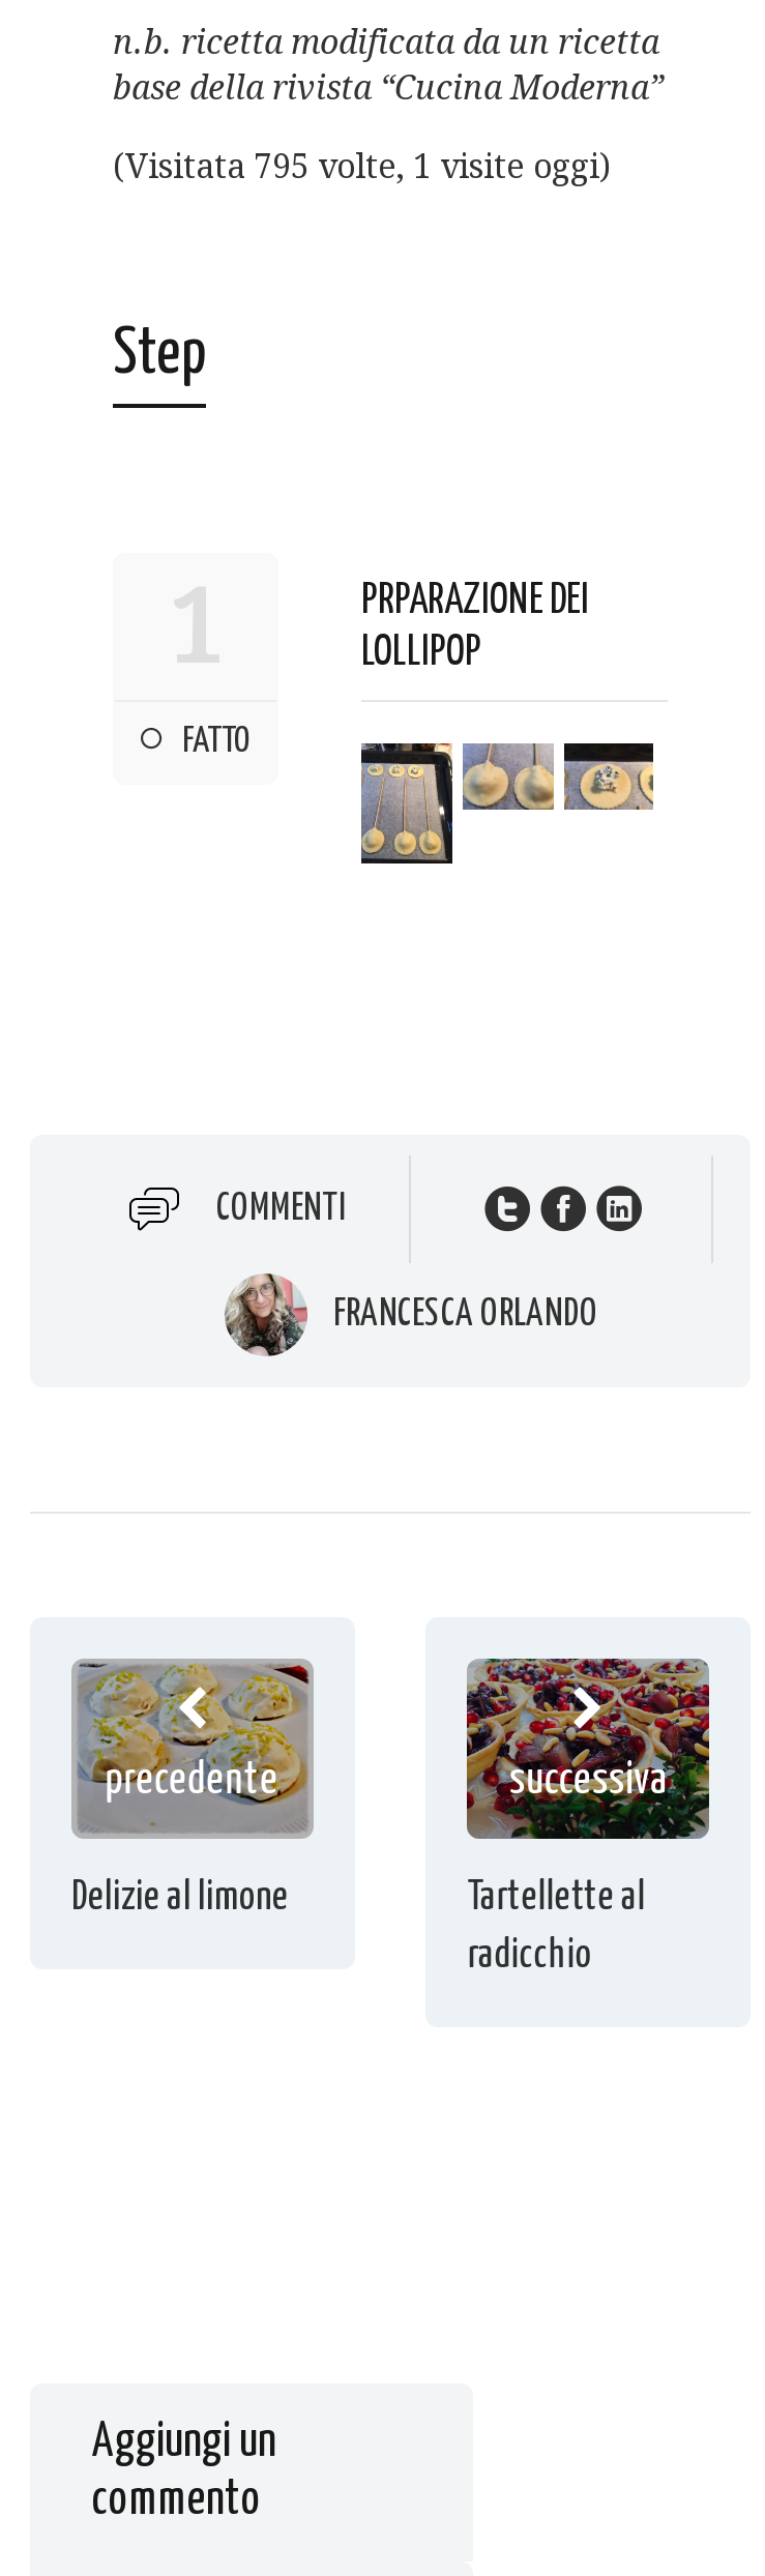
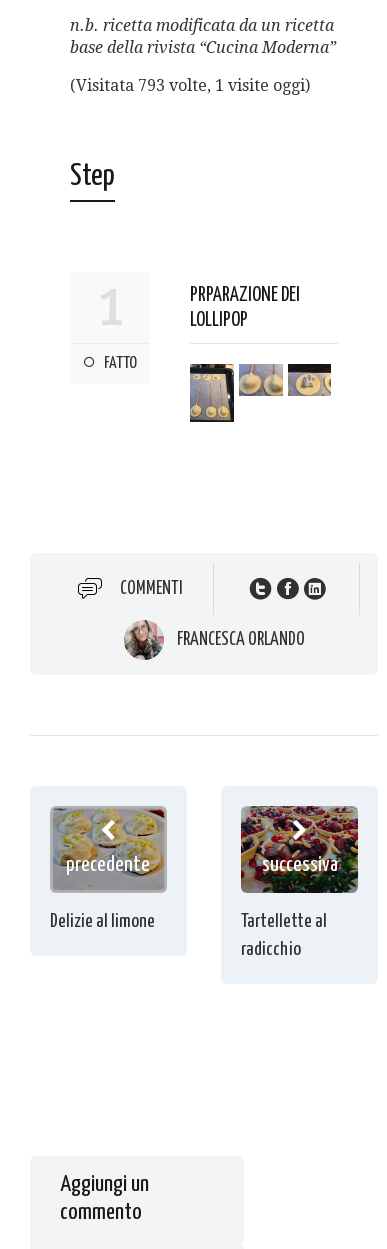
- (Visitata 795 volte, 1 visite oggi)
+ (Visitata 793 volte, 1 visite oggi)
